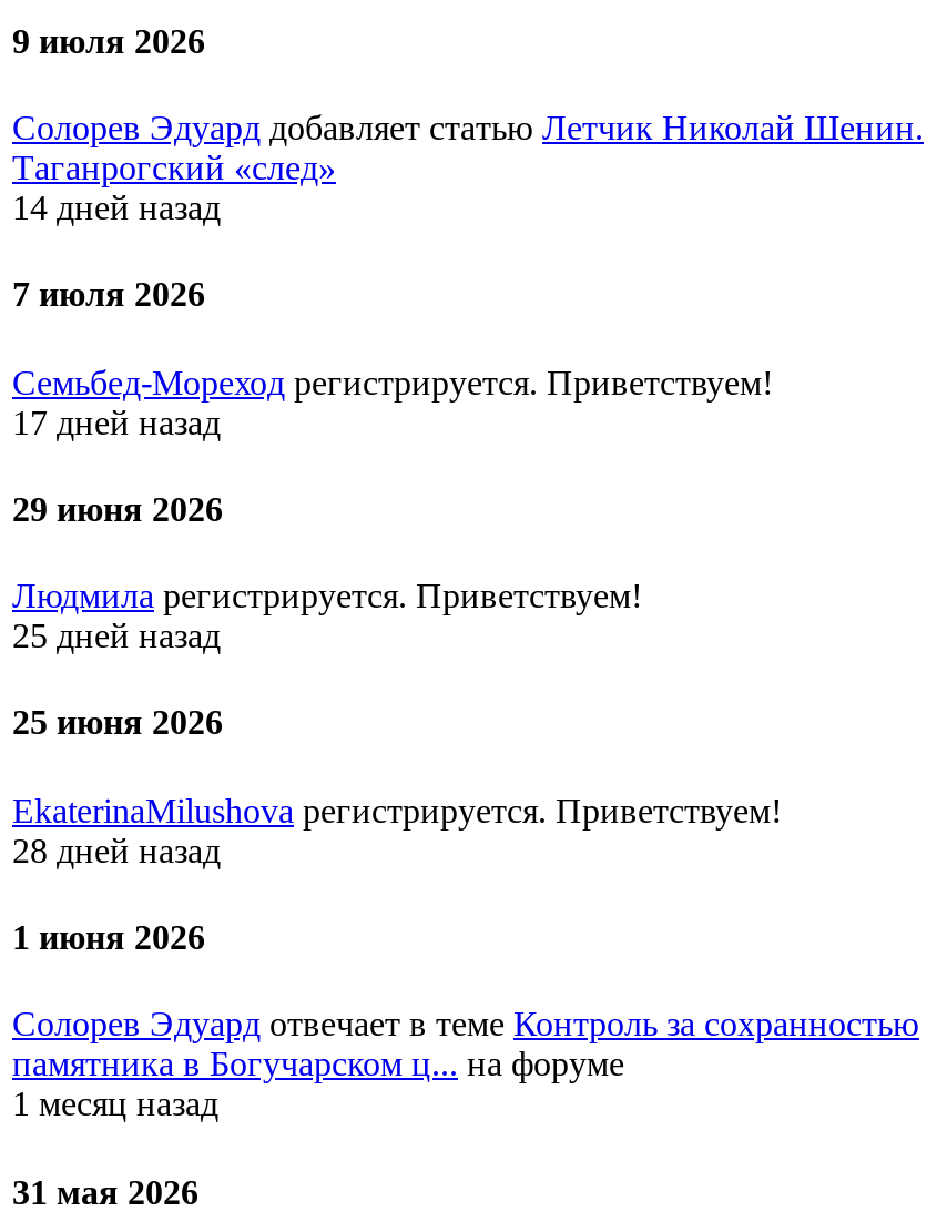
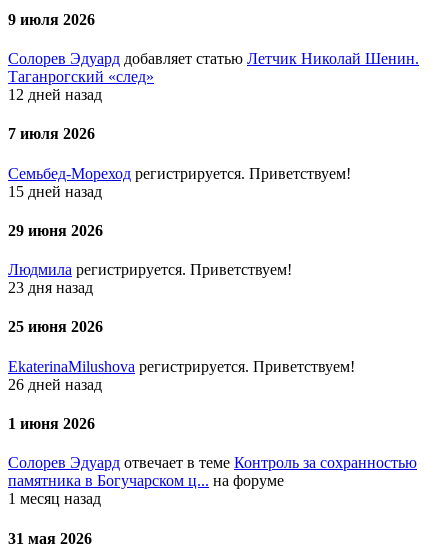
- 14 дней назад
+ 12 дней назад

- 17 дней назад
+ 15 дней назад

- 25 дней назад
+ 23 дня назад

- 28 дней назад
+ 26 дней назад
